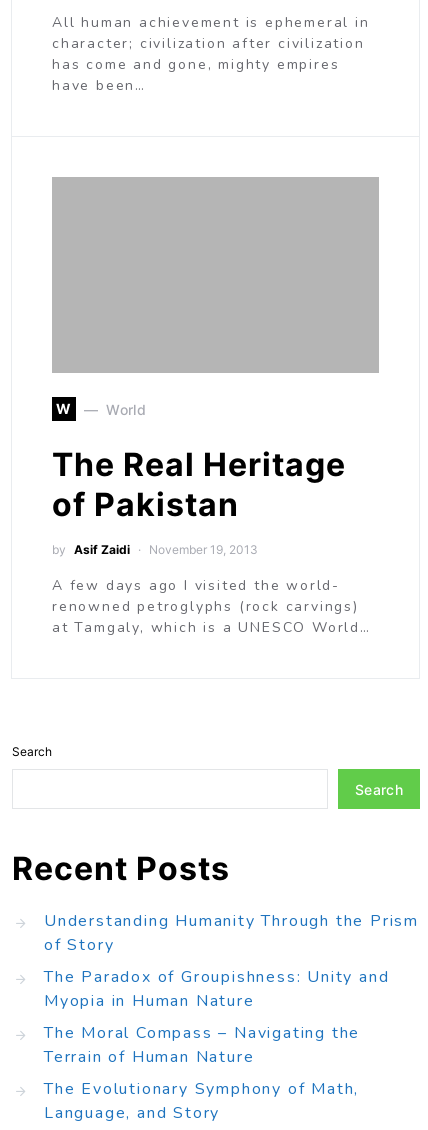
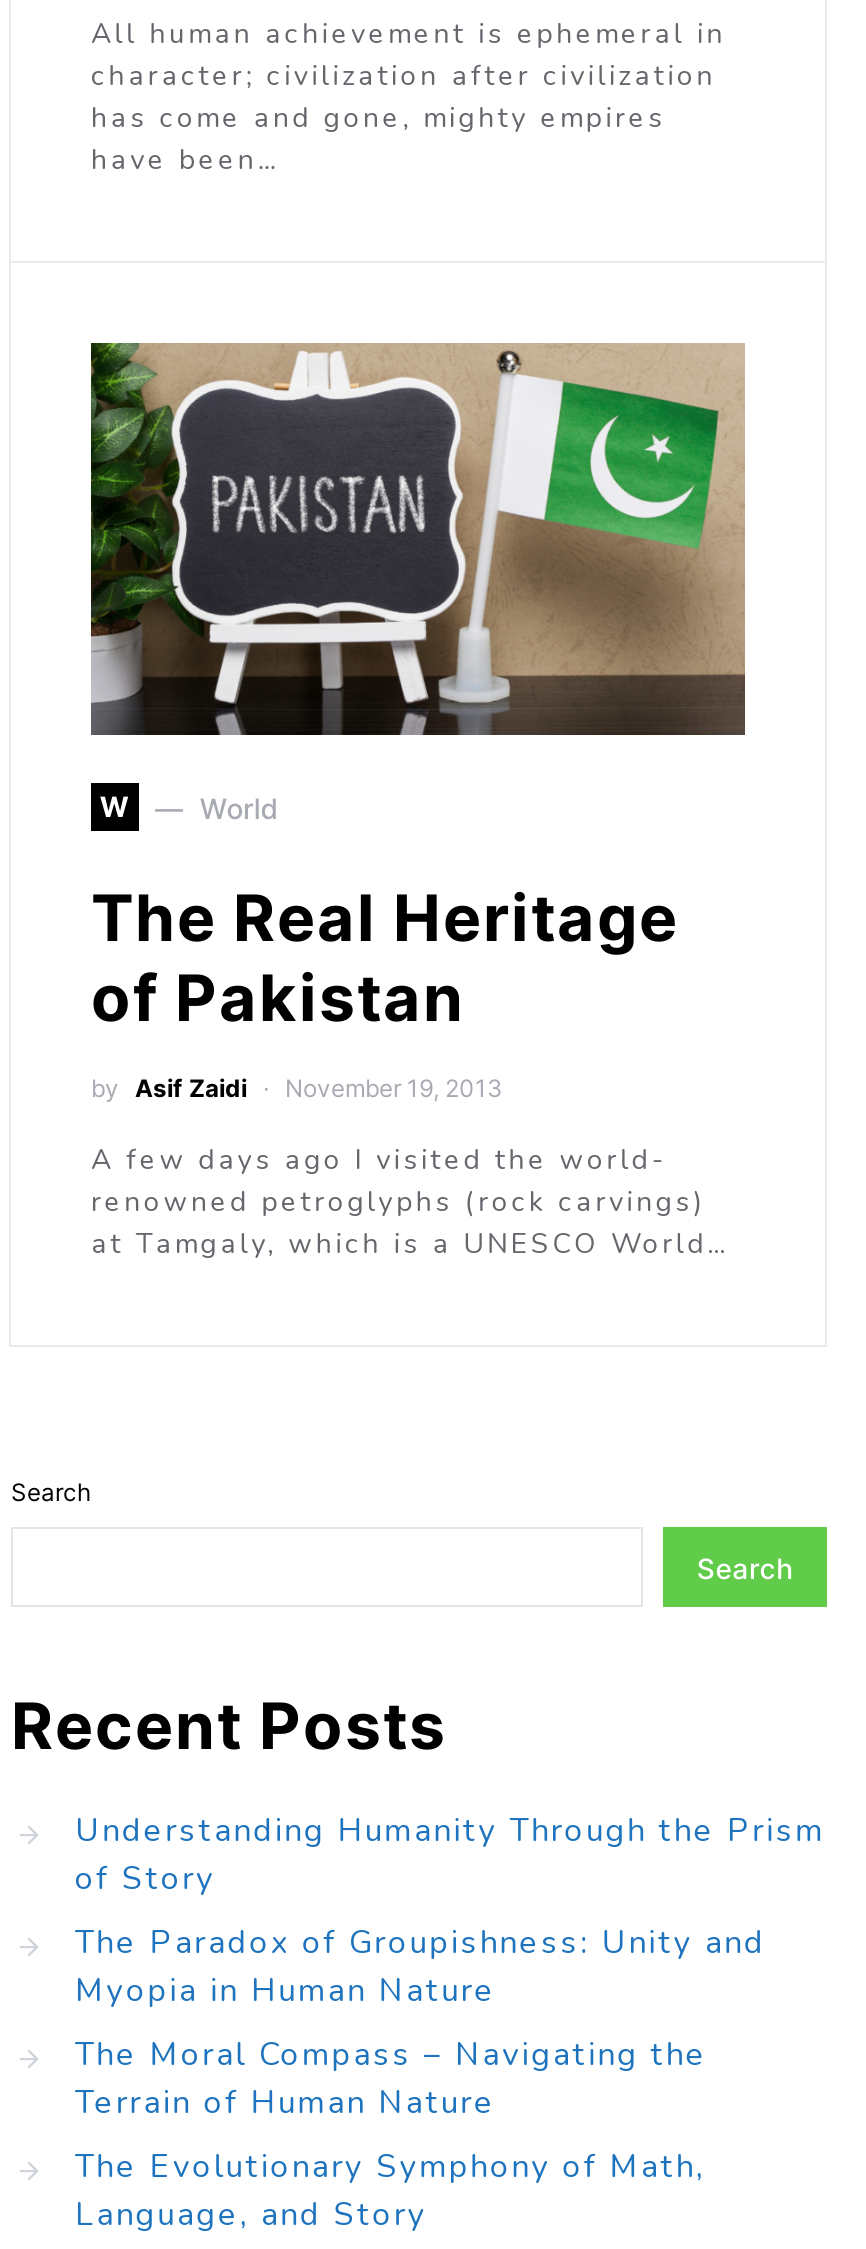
+ [image]
